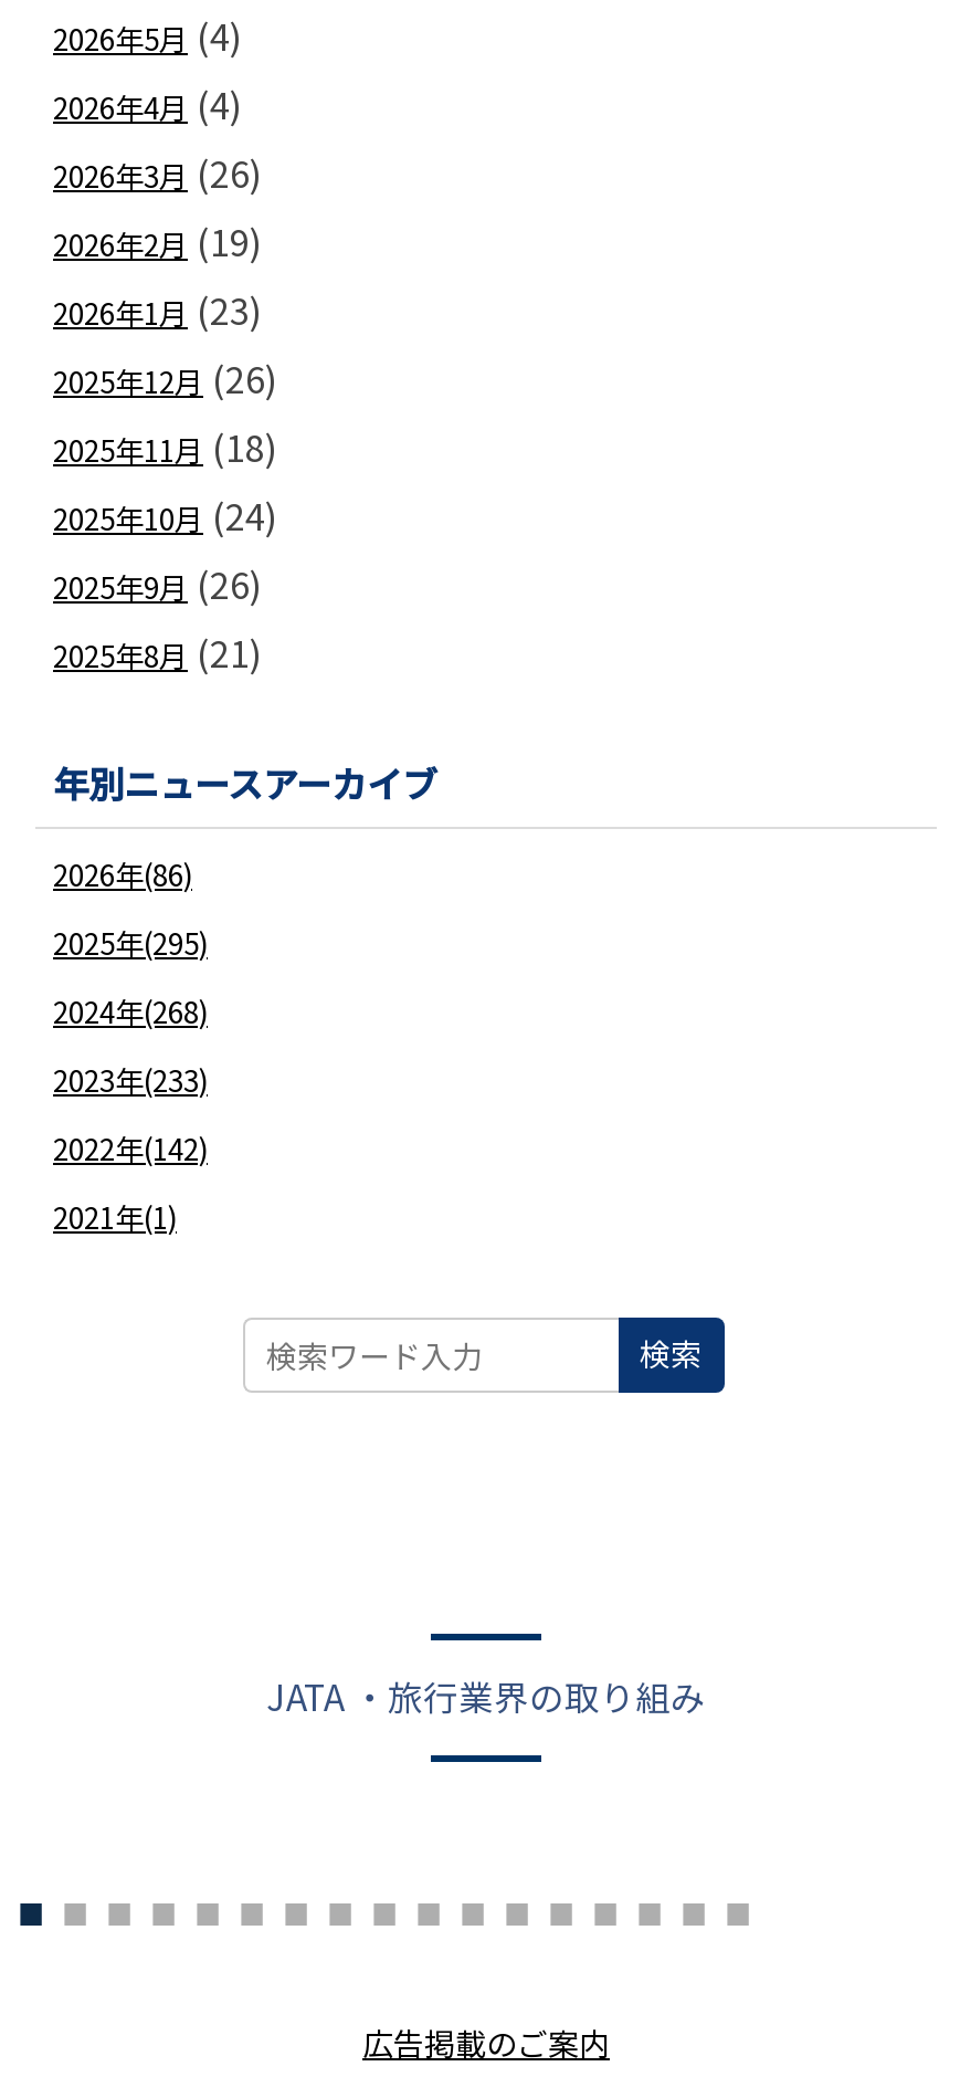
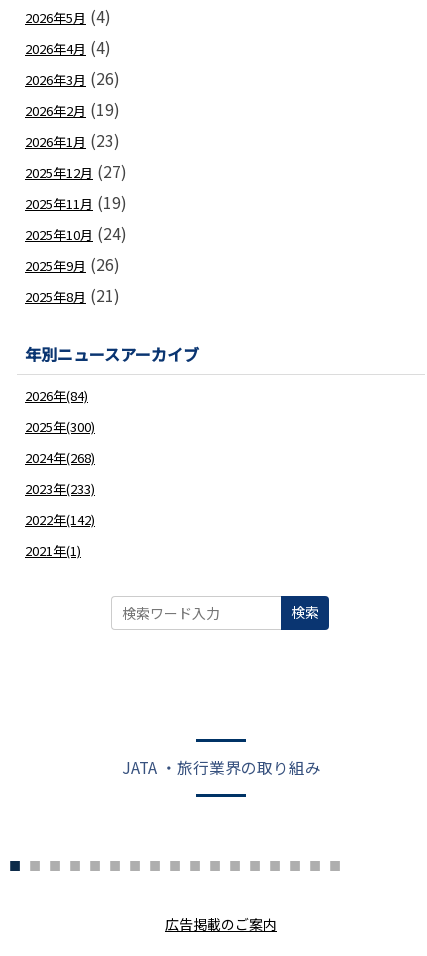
- 2025年12月(26)
+ 2025年12月(27)

- 2025年11月(18)
+ 2025年11月(19)

- 2026年(86)
+ 2026年(84)

- 2025年(295)
+ 2025年(300)
